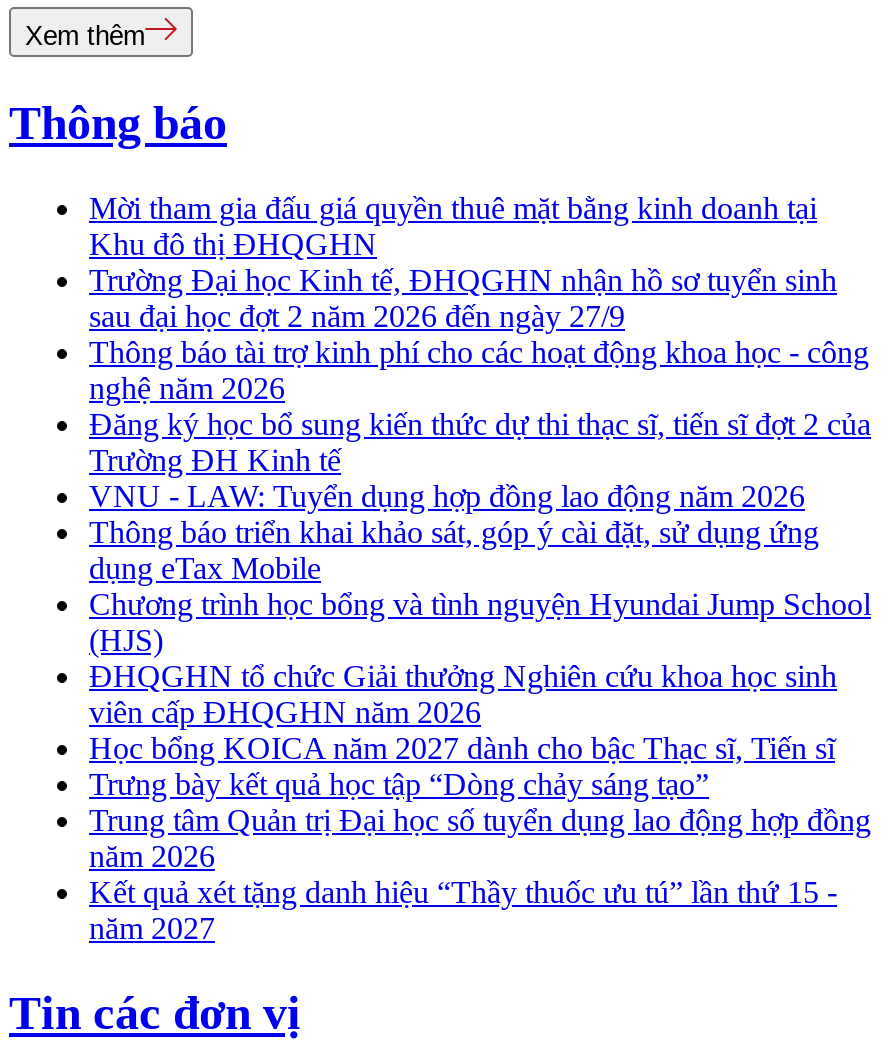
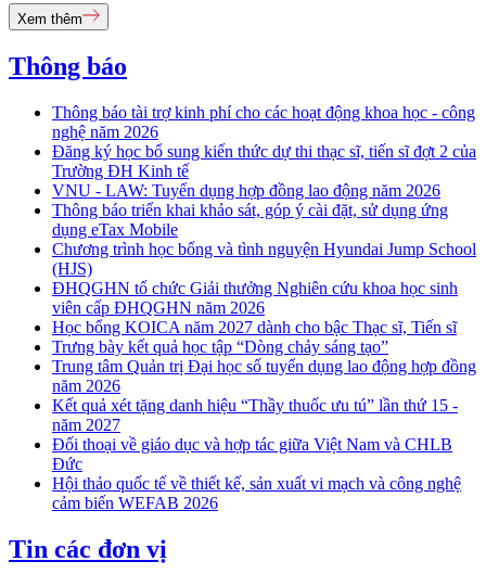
- Mời tham gia đấu giá quyền thuê mặt bằng kinh doanh tại
- Khu đô thị ĐHQGHN
- Trường Đại học Kinh tế, ĐHQGHN nhận hồ sơ tuyển sinh
- sau đại học đợt 2 năm 2026 đến ngày 27/9

moved up: Thông báo tài trợ kinh phí cho các hoạt động khoa học - công | nghệ năm 2026 | Đăng ký học bổ sung kiến thức dự thi thạc sĩ, tiến sĩ đợt 2 của | ... | Kết quả xét tặng danh hiệu “Thầy thuốc ưu tú” lần thứ 15 - | năm 2027

+ Đối thoại về giáo dục và hợp tác giữa Việt Nam và CHLB
+ Đức
+ Hội thảo quốc tế về thiết kế, sản xuất vi mạch và công nghệ
+ cảm biến WEFAB 2026
